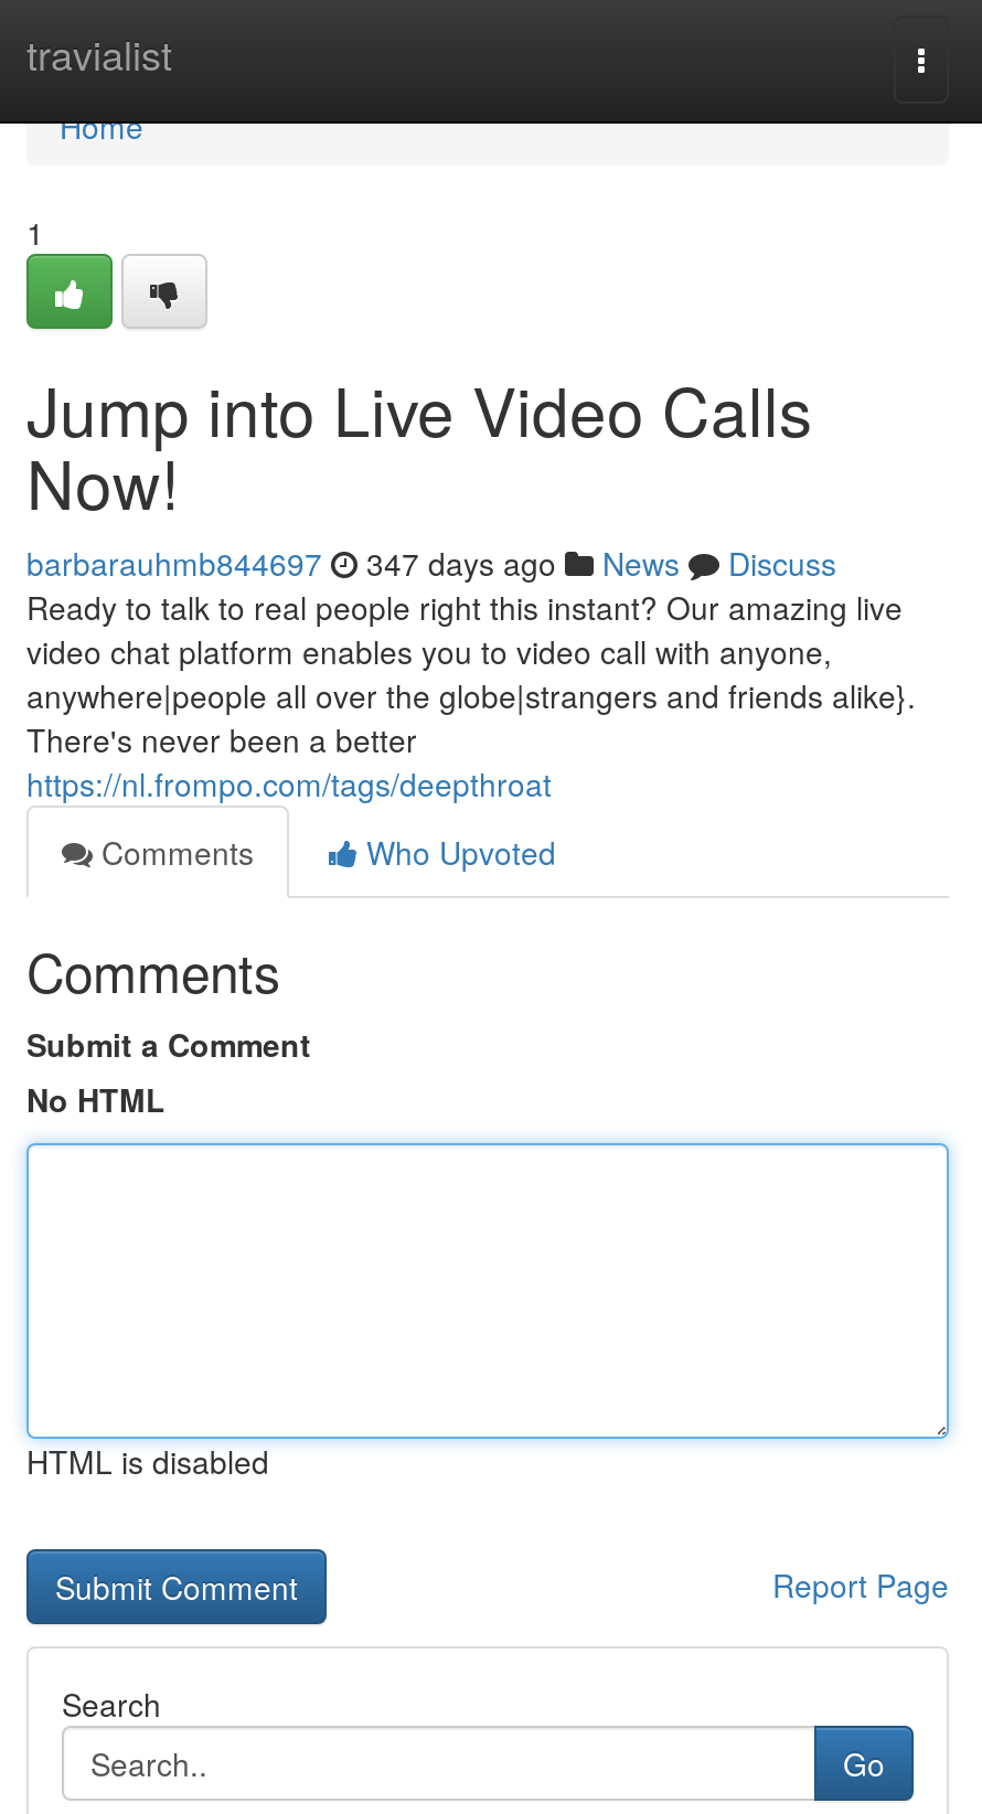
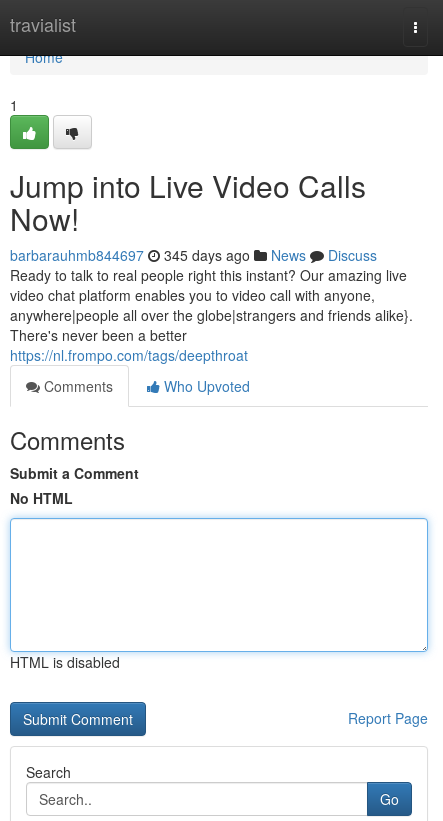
- barbarauhmb844697 347 days ago News Discuss
+ barbarauhmb844697 345 days ago News Discuss
